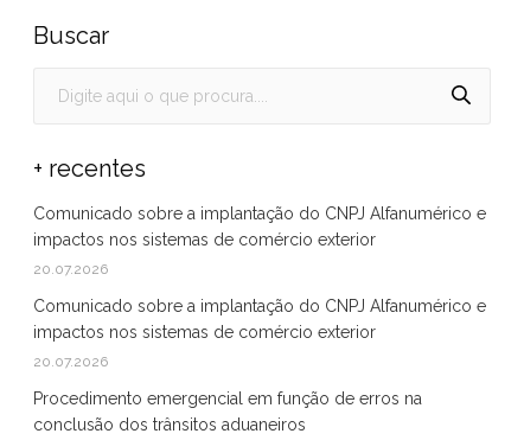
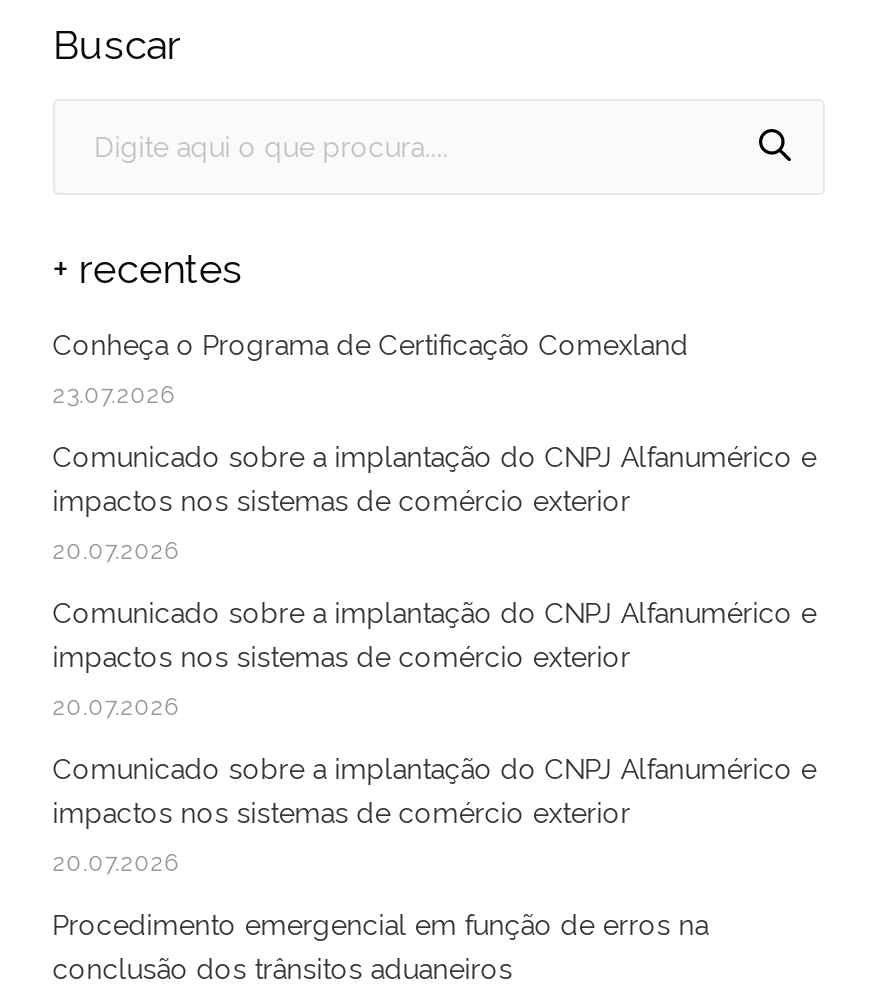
+ Conheça o Programa de Certificação Comexland
+ 23.07.2026
+ Comunicado sobre a implantação do CNPJ Alfanumérico e
+ impactos nos sistemas de comércio exterior
+ 20.07.2026
